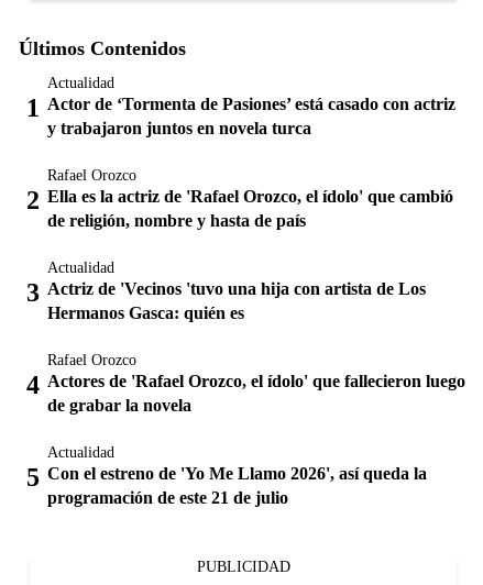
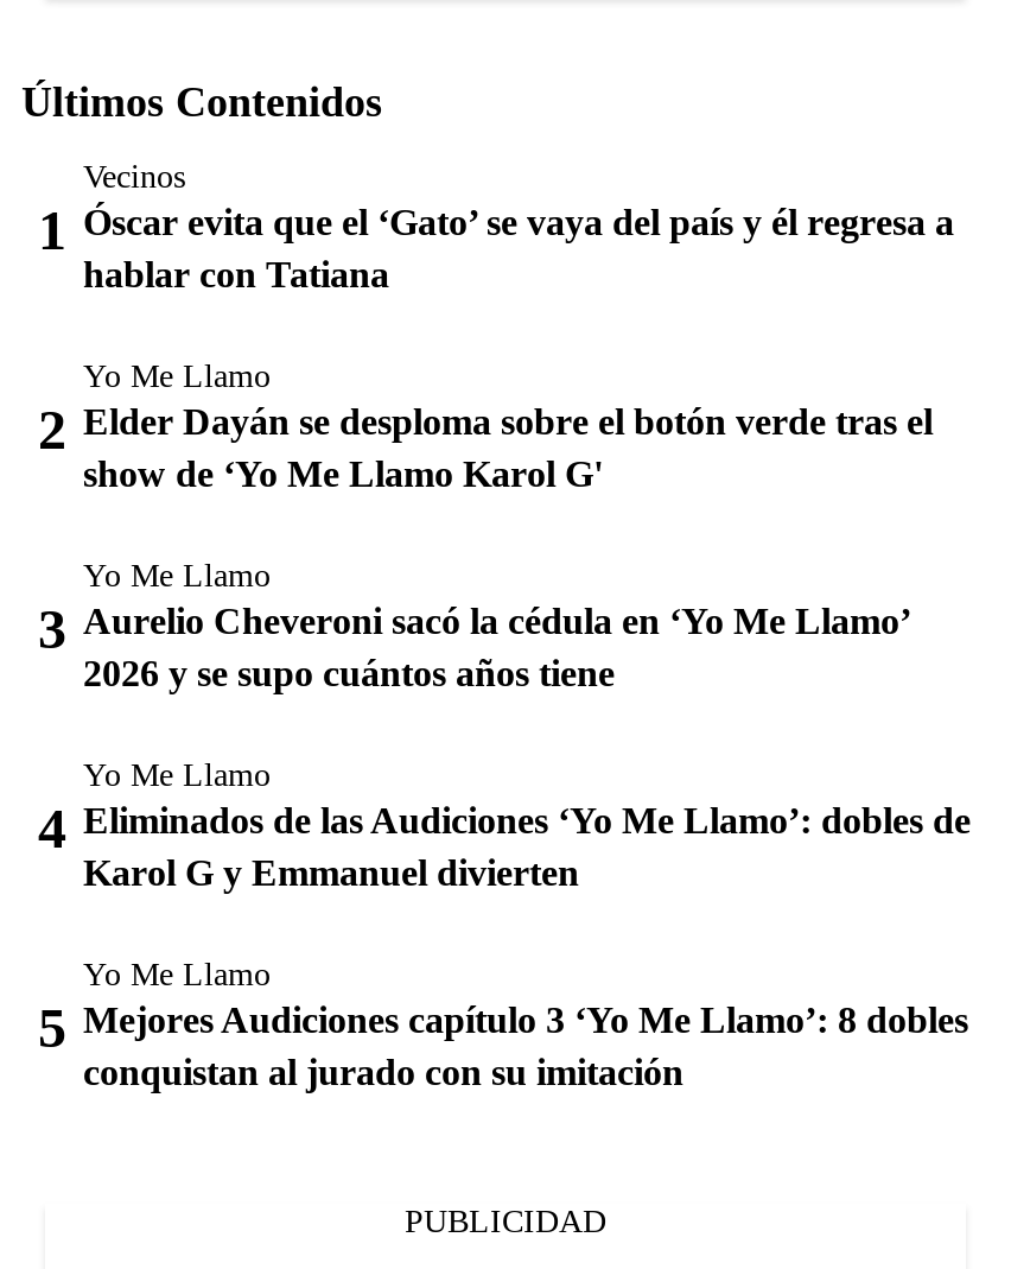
- Actualidad
- Actor de ‘Tormenta de Pasiones’ está casado con actriz
- y trabajaron juntos en novela turca
+ Vecinos
+ Óscar evita que el ‘Gato’ se vaya del país y él regresa a
+ hablar con Tatiana

- Rafael Orozco
- Ella es la actriz de 'Rafael Orozco, el ídolo' que cambió
- de religión, nombre y hasta de país
+ Yo Me Llamo
+ Elder Dayán se desploma sobre el botón verde tras el
+ show de ‘Yo Me Llamo Karol G'

- Actualidad
- Actriz de 'Vecinos 'tuvo una hija con artista de Los
- Hermanos Gasca: quién es
+ Yo Me Llamo
+ Aurelio Cheveroni sacó la cédula en ‘Yo Me Llamo’
+ 2026 y se supo cuántos años tiene

- Rafael Orozco
- Actores de 'Rafael Orozco, el ídolo' que fallecieron luego
- de grabar la novela
+ Yo Me Llamo
+ Eliminados de las Audiciones ‘Yo Me Llamo’: dobles de
+ Karol G y Emmanuel divierten

- Actualidad
- Con el estreno de 'Yo Me Llamo 2026', así queda la
- programación de este 21 de julio
+ Yo Me Llamo
+ Mejores Audiciones capítulo 3 ‘Yo Me Llamo’: 8 dobles
+ conquistan al jurado con su imitación
